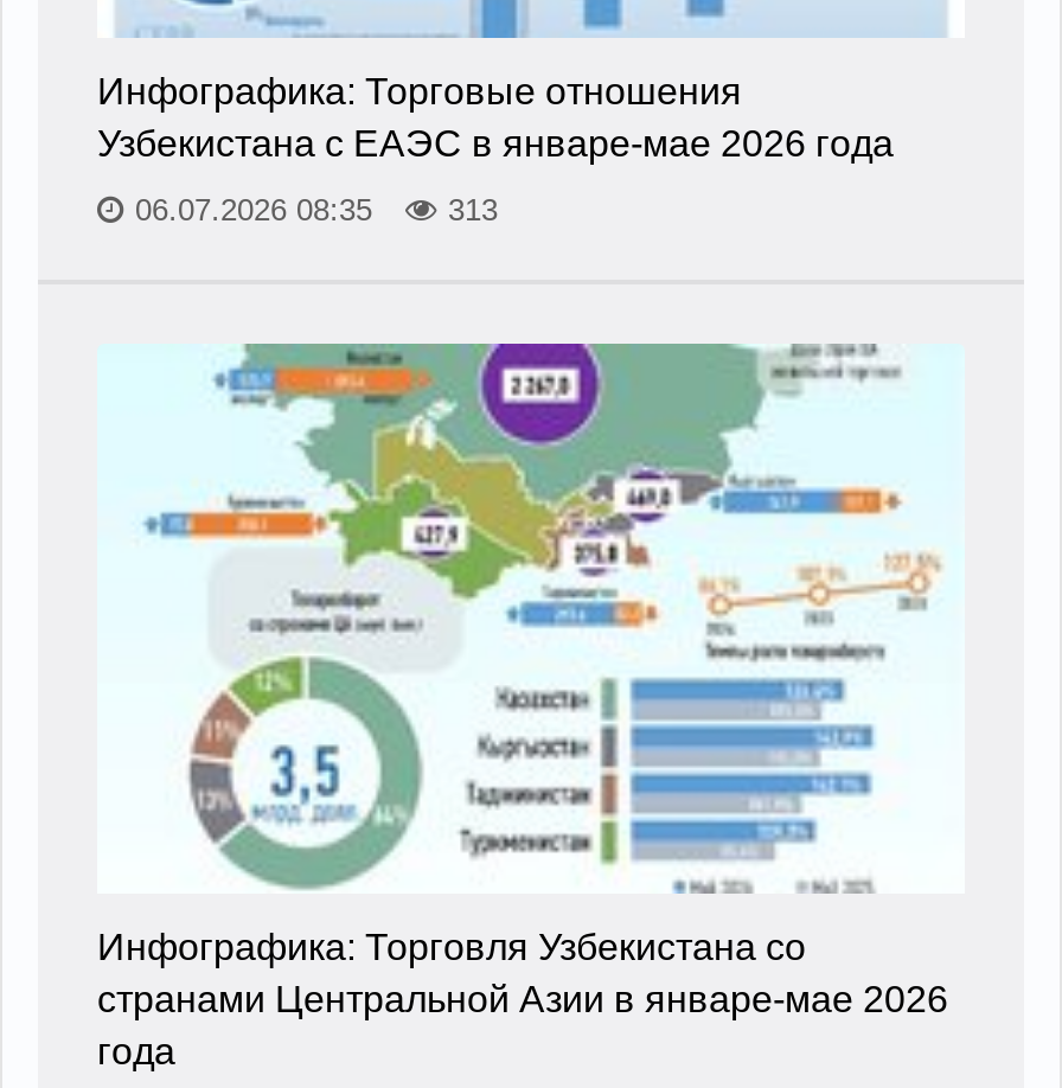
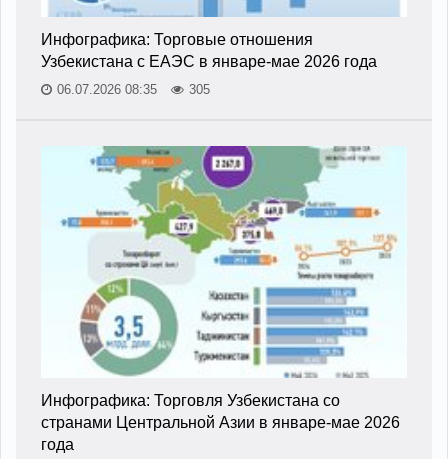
- 06.07.2026 08:35 313
+ 06.07.2026 08:35 305
